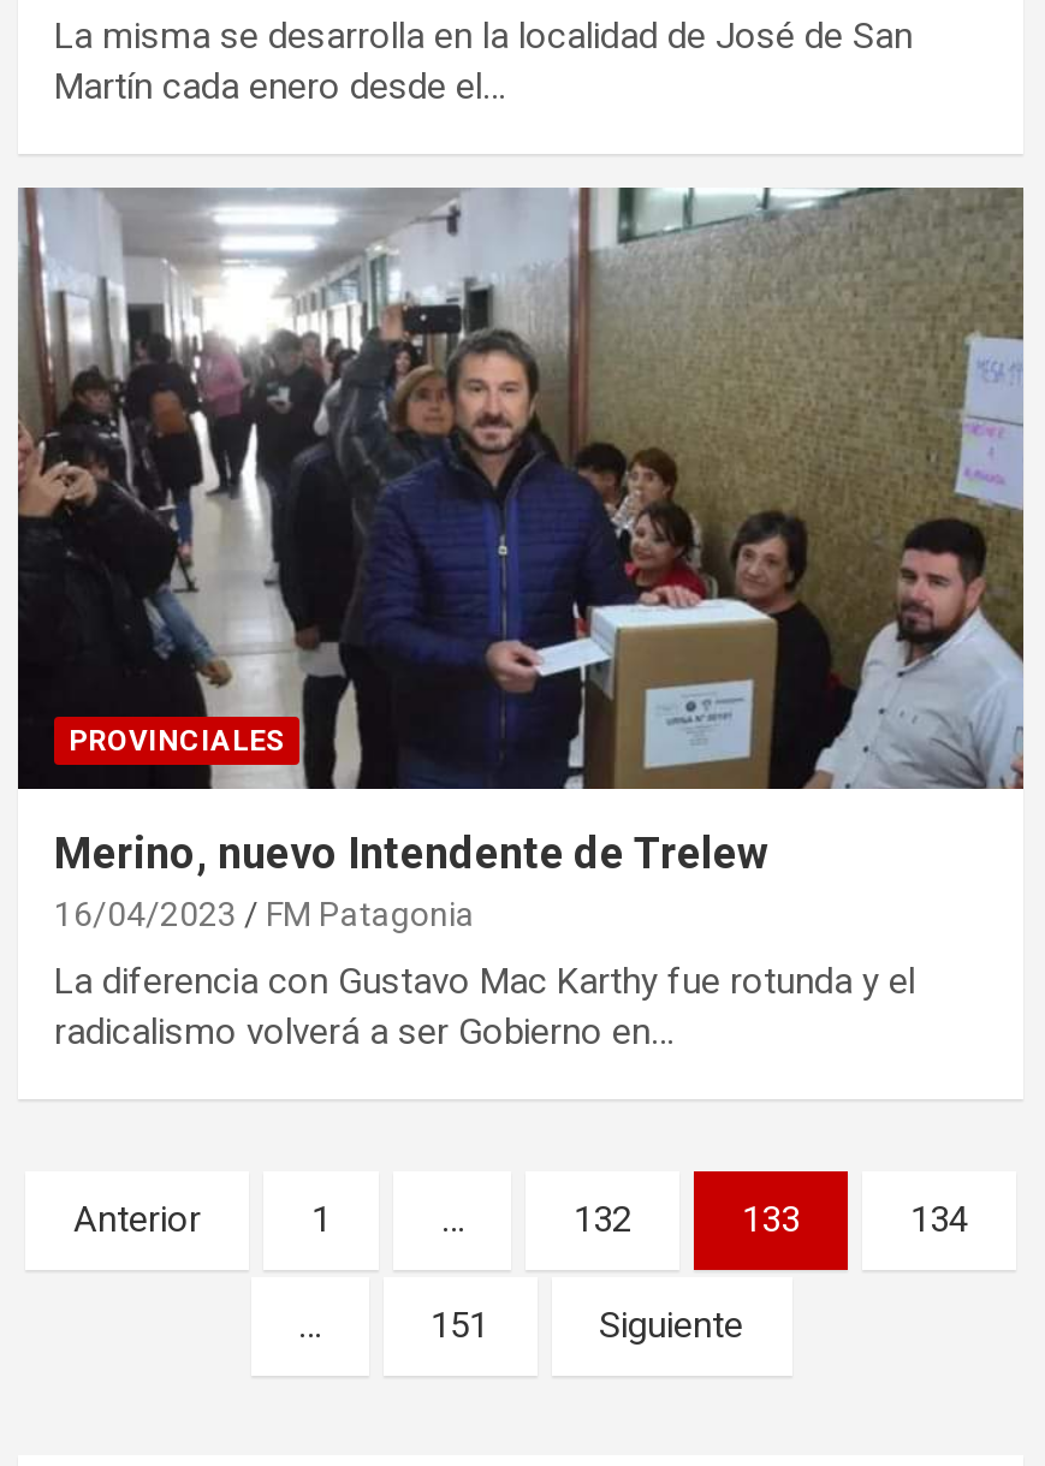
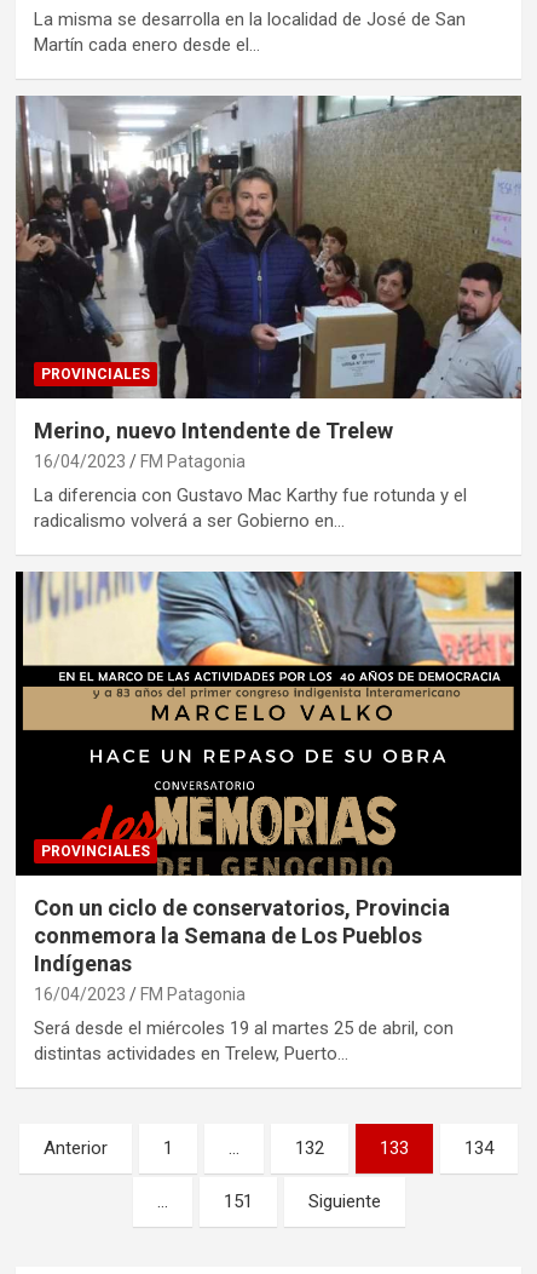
+ [image]
+ PROVINCIALES
+ Con un ciclo de conservatorios, Provincia
+ conmemora la Semana de Los Pueblos
+ Indígenas
+ 16/04/2023
+ FM Patagonia
+ Será desde el miércoles 19 al martes 25 de abril, con
+ distintas actividades en Trelew, Puerto…
